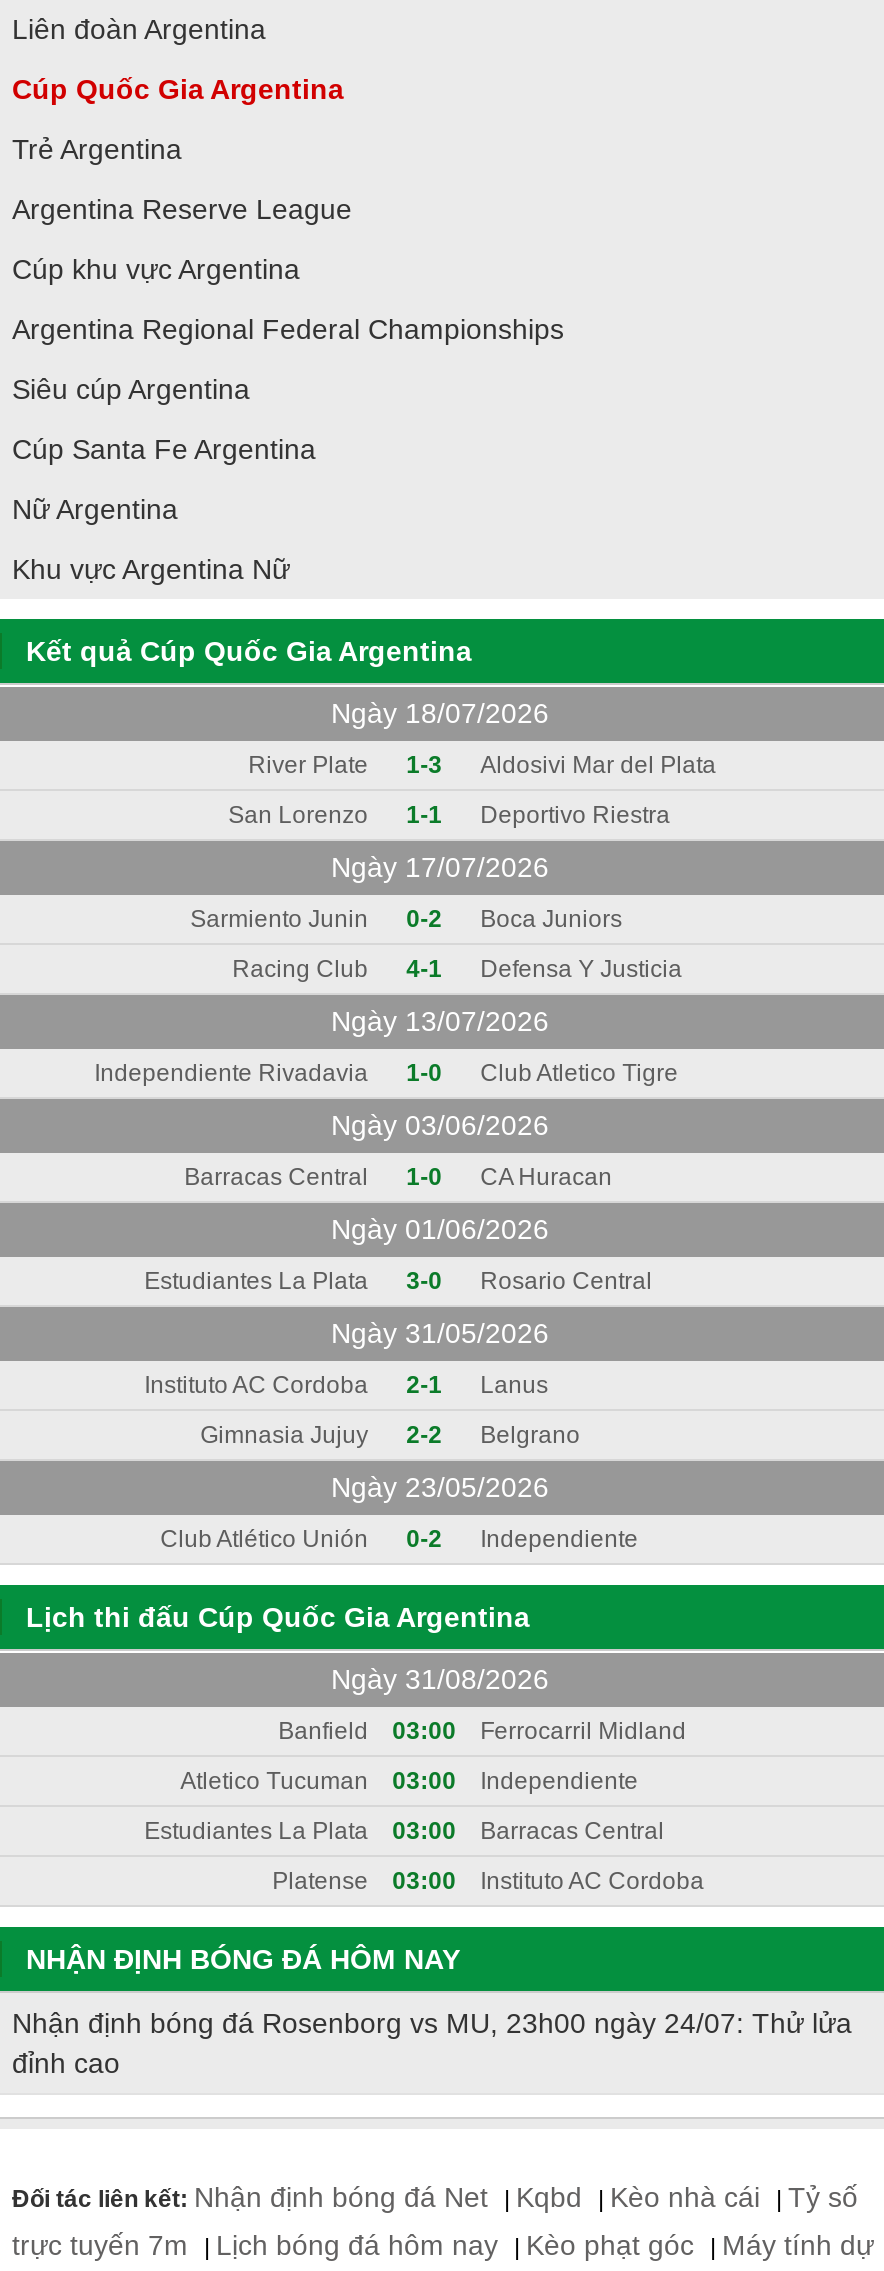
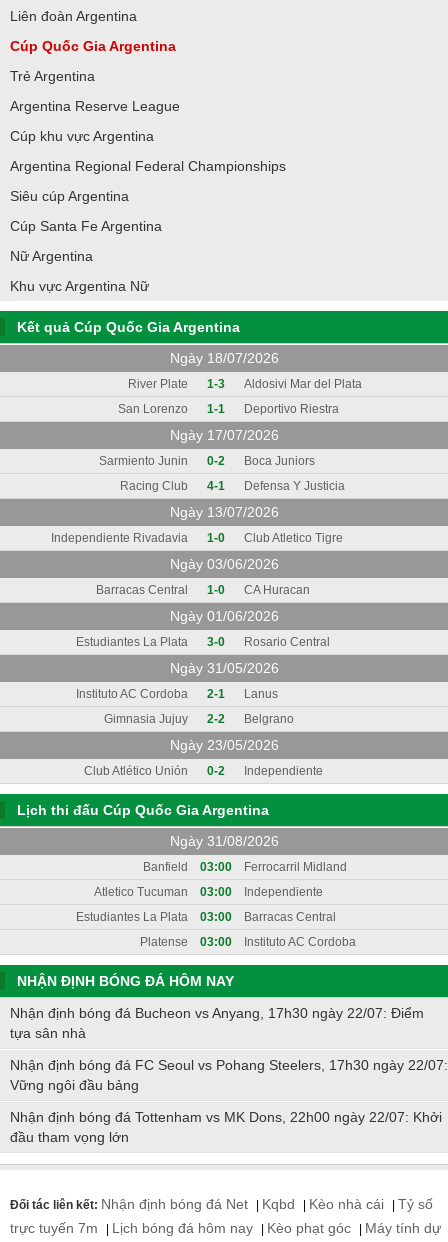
- Nhận định bóng đá Rosenborg vs MU, 23h00 ngày 24/07: Thử lửa
- đỉnh cao
+ Nhận định bóng đá Bucheon vs Anyang, 17h30 ngày 22/07: Điểm
+ tựa sân nhà
+ Nhận định bóng đá FC Seoul vs Pohang Steelers, 17h30 ngày 22/07:
+ Vững ngôi đầu bảng
+ Nhận định bóng đá Tottenham vs MK Dons, 22h00 ngày 22/07: Khởi
+ đầu tham vọng lớn
